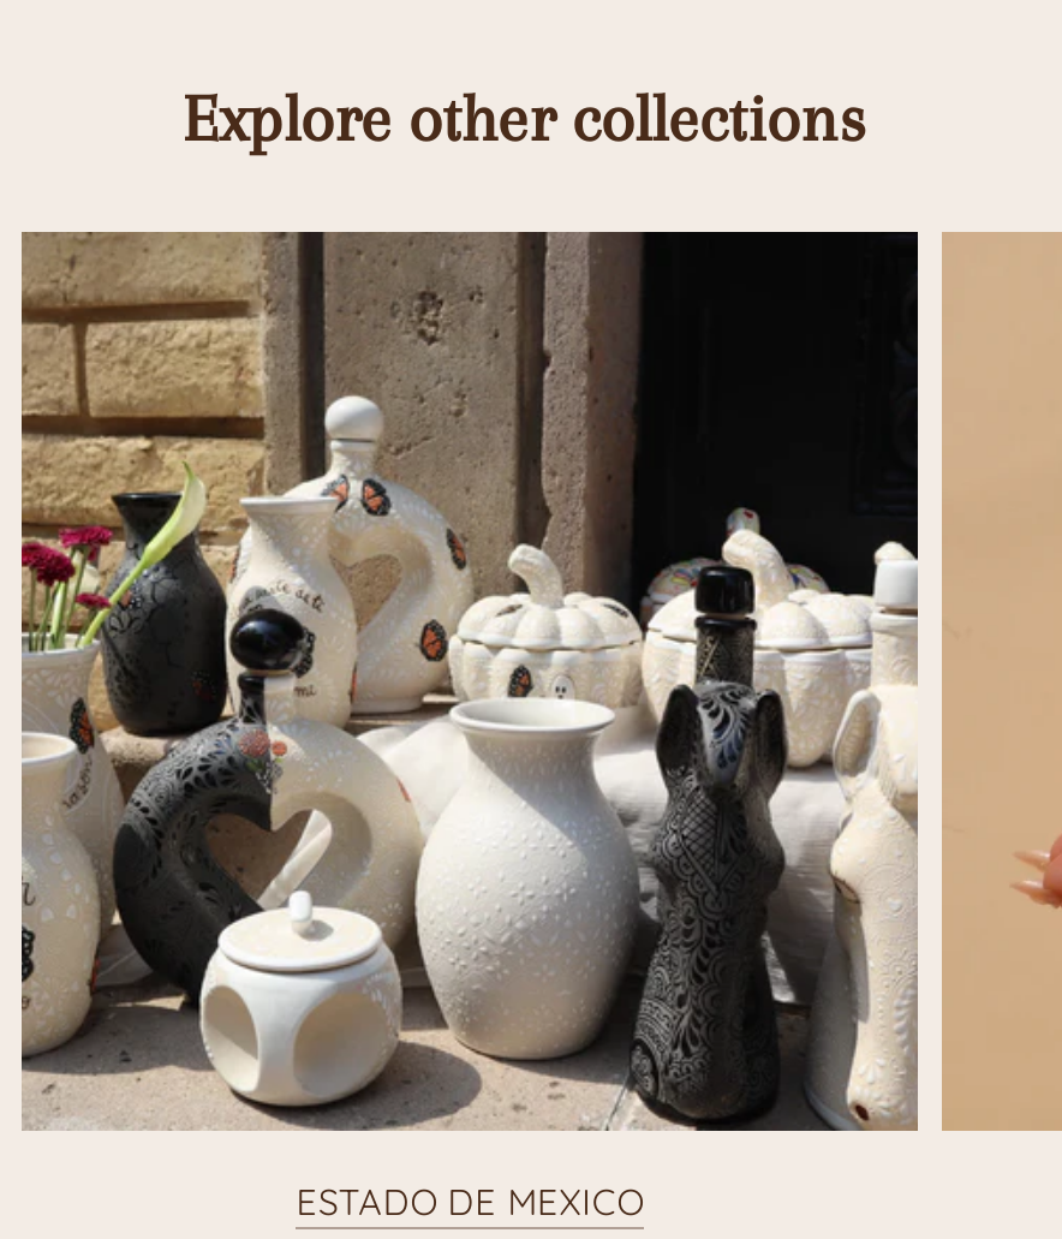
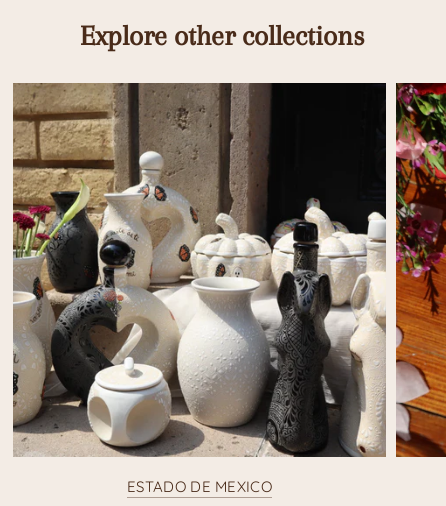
+ [image]
